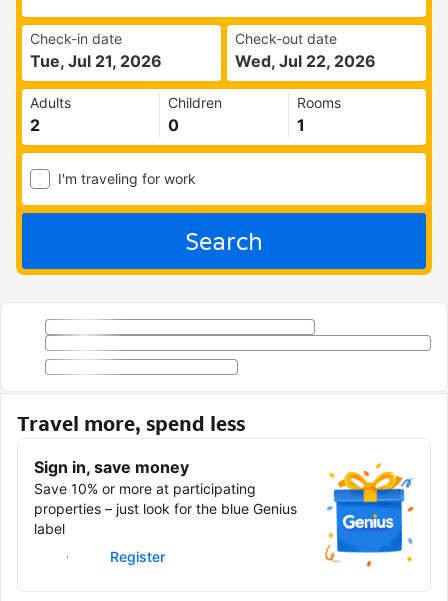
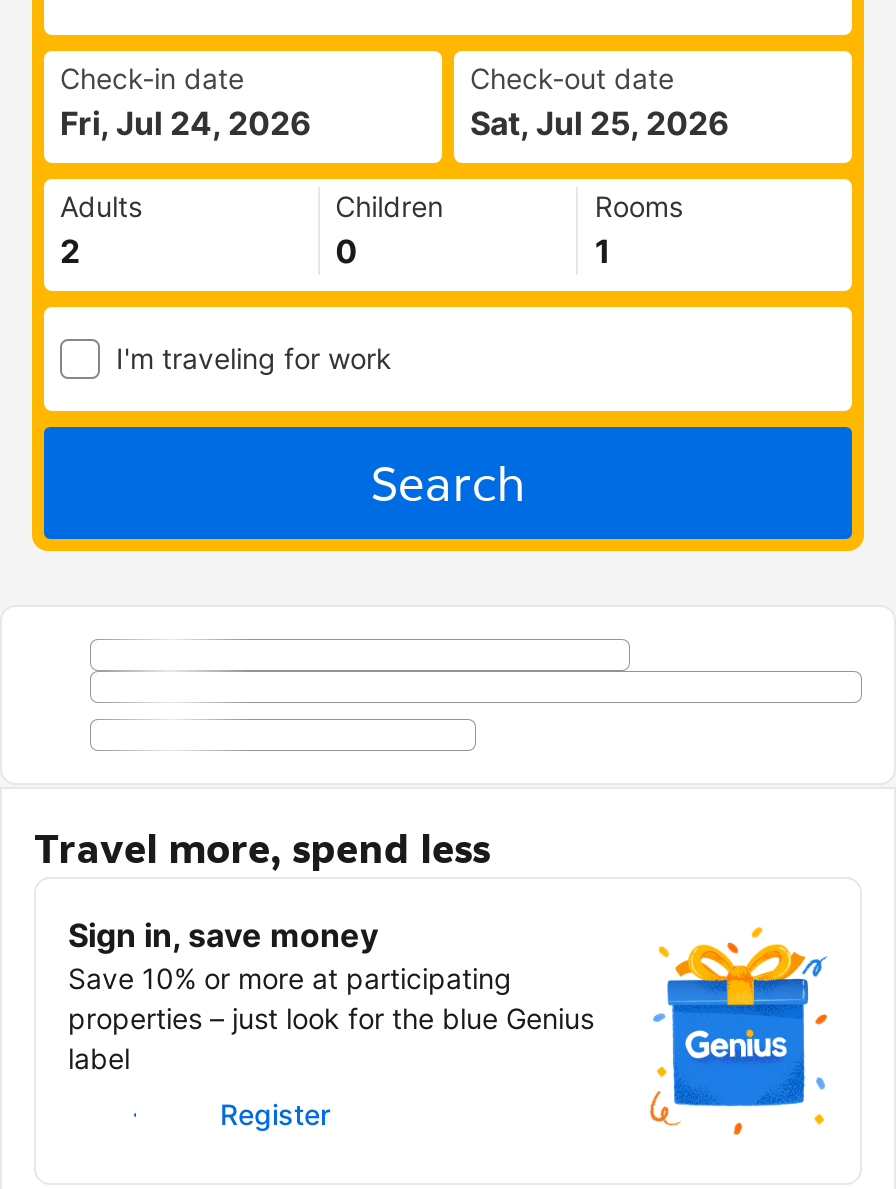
- Tue, Jul 21, 2026
+ Fri, Jul 24, 2026

- Wed, Jul 22, 2026
+ Sat, Jul 25, 2026
